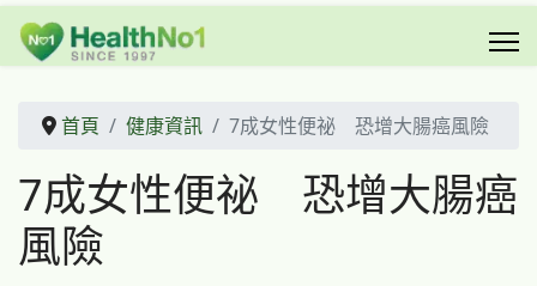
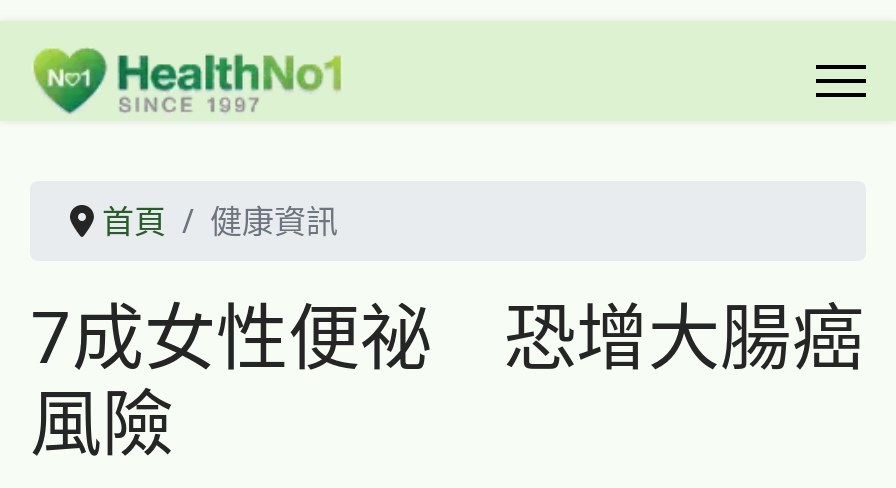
- 7成女性便祕 恐增大腸癌風險
